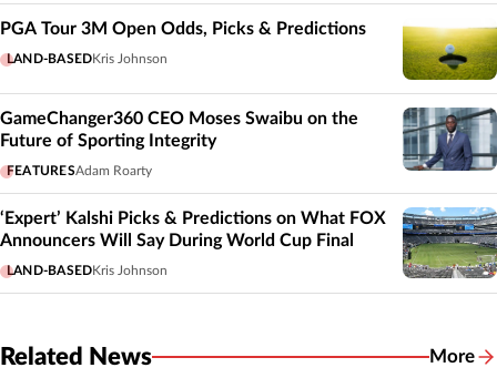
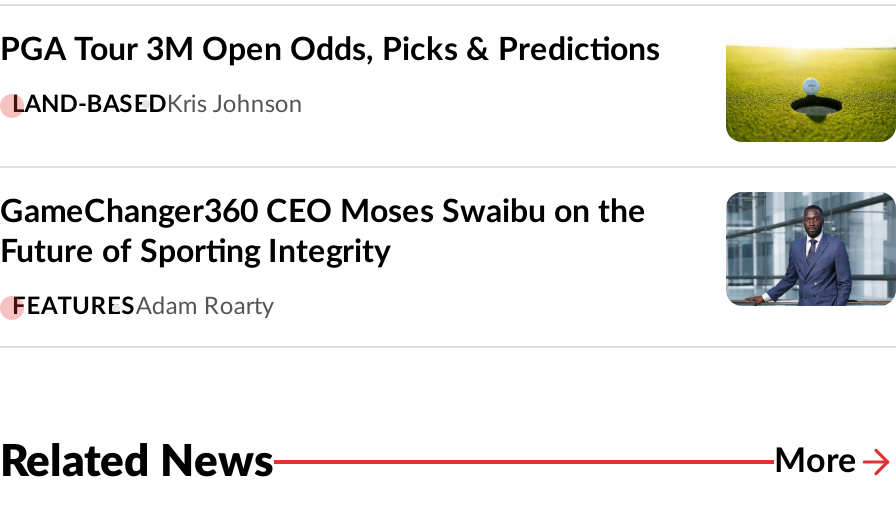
- [image]
- ‘Expert’ Kalshi Picks & Predictions on What FOX
- Announcers Will Say During World Cup Final
- LAND-BASEDKris Johnson
